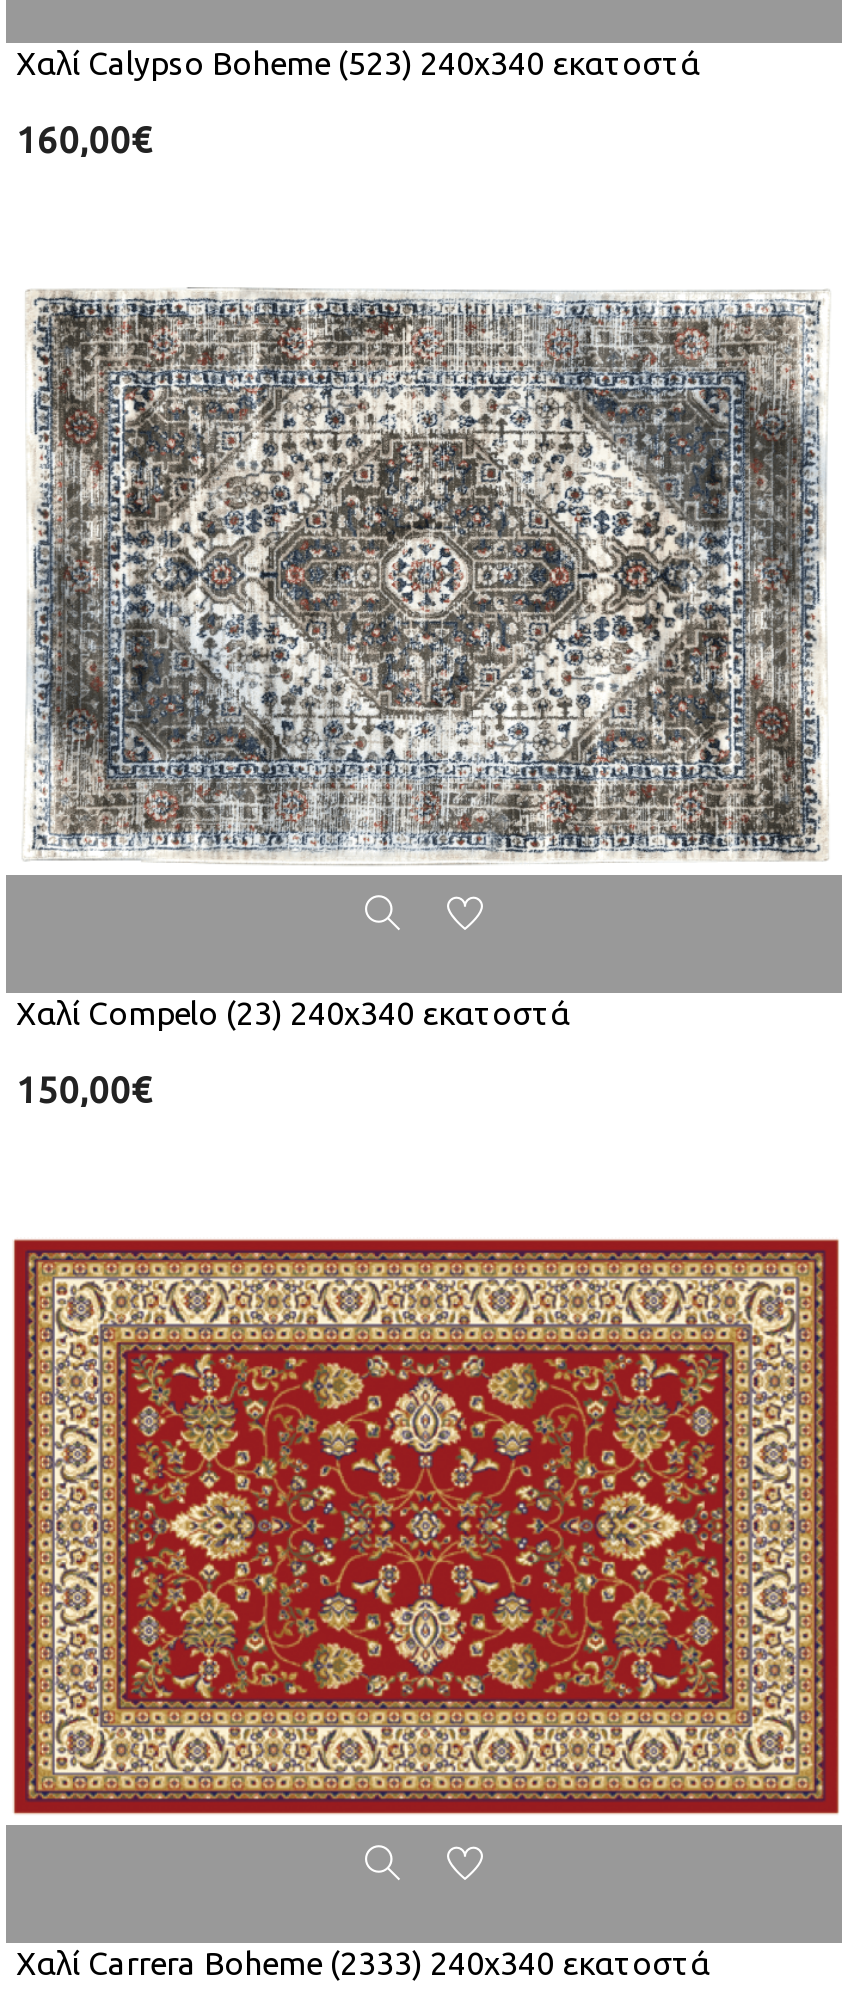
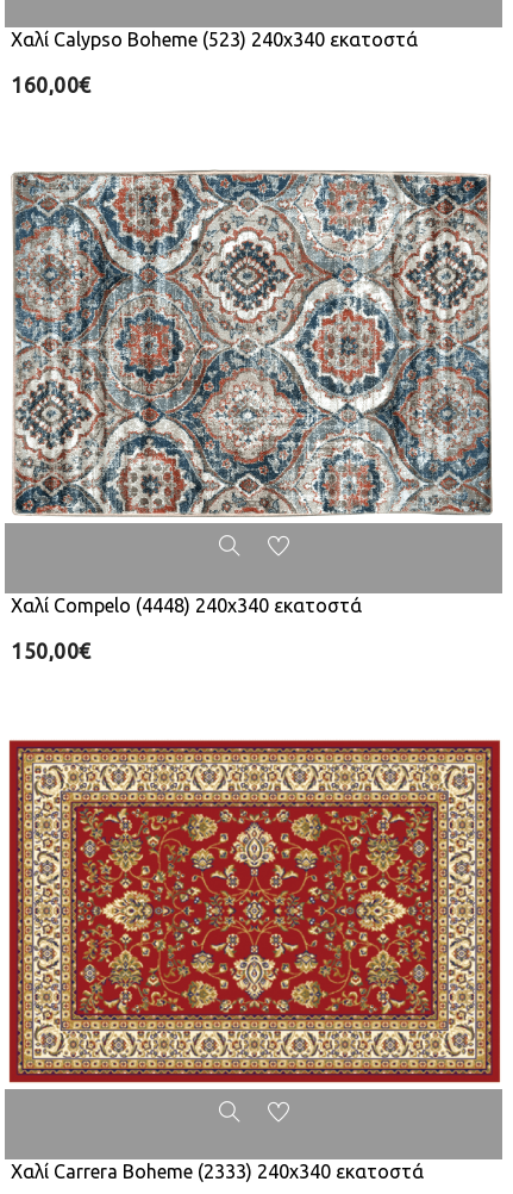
- [image]
+ [image]

- Χαλί Compelo (23) 240x340 εκατοστά
+ Χαλί Compelo (4448) 240x340 εκατοστά
